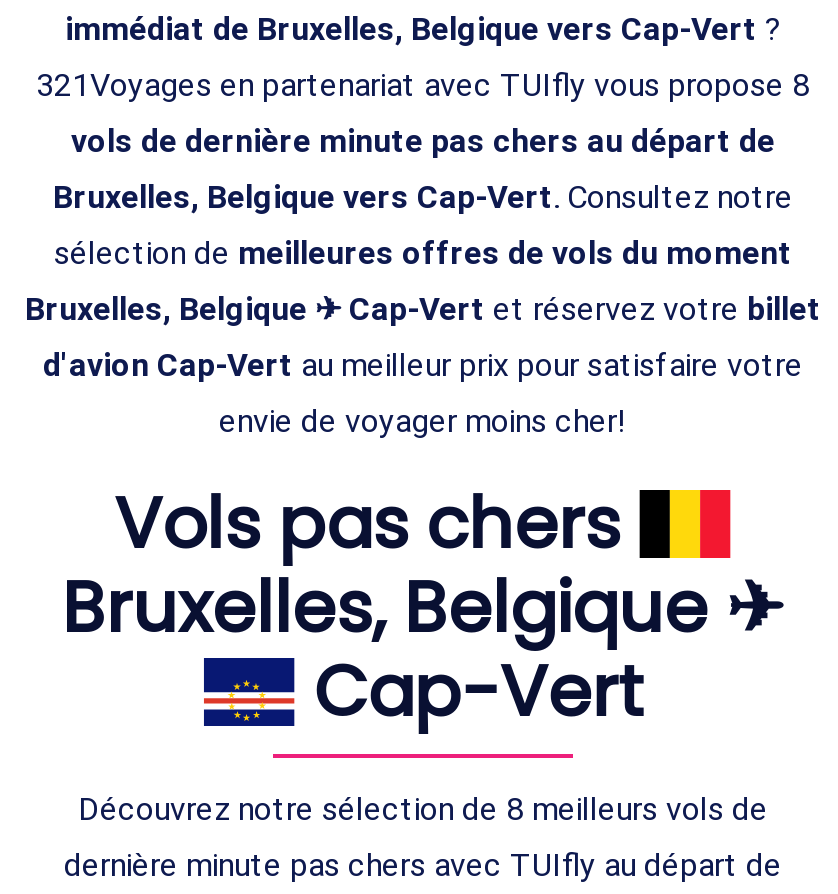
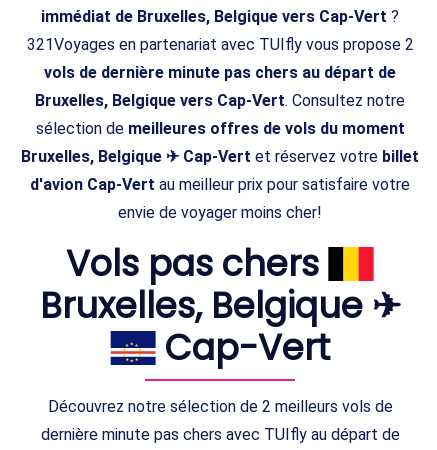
- 321Voyages en partenariat avec TUIfly vous propose 8
+ 321Voyages en partenariat avec TUIfly vous propose 2

- Découvrez notre sélection de 8 meilleurs vols de
+ Découvrez notre sélection de 2 meilleurs vols de
